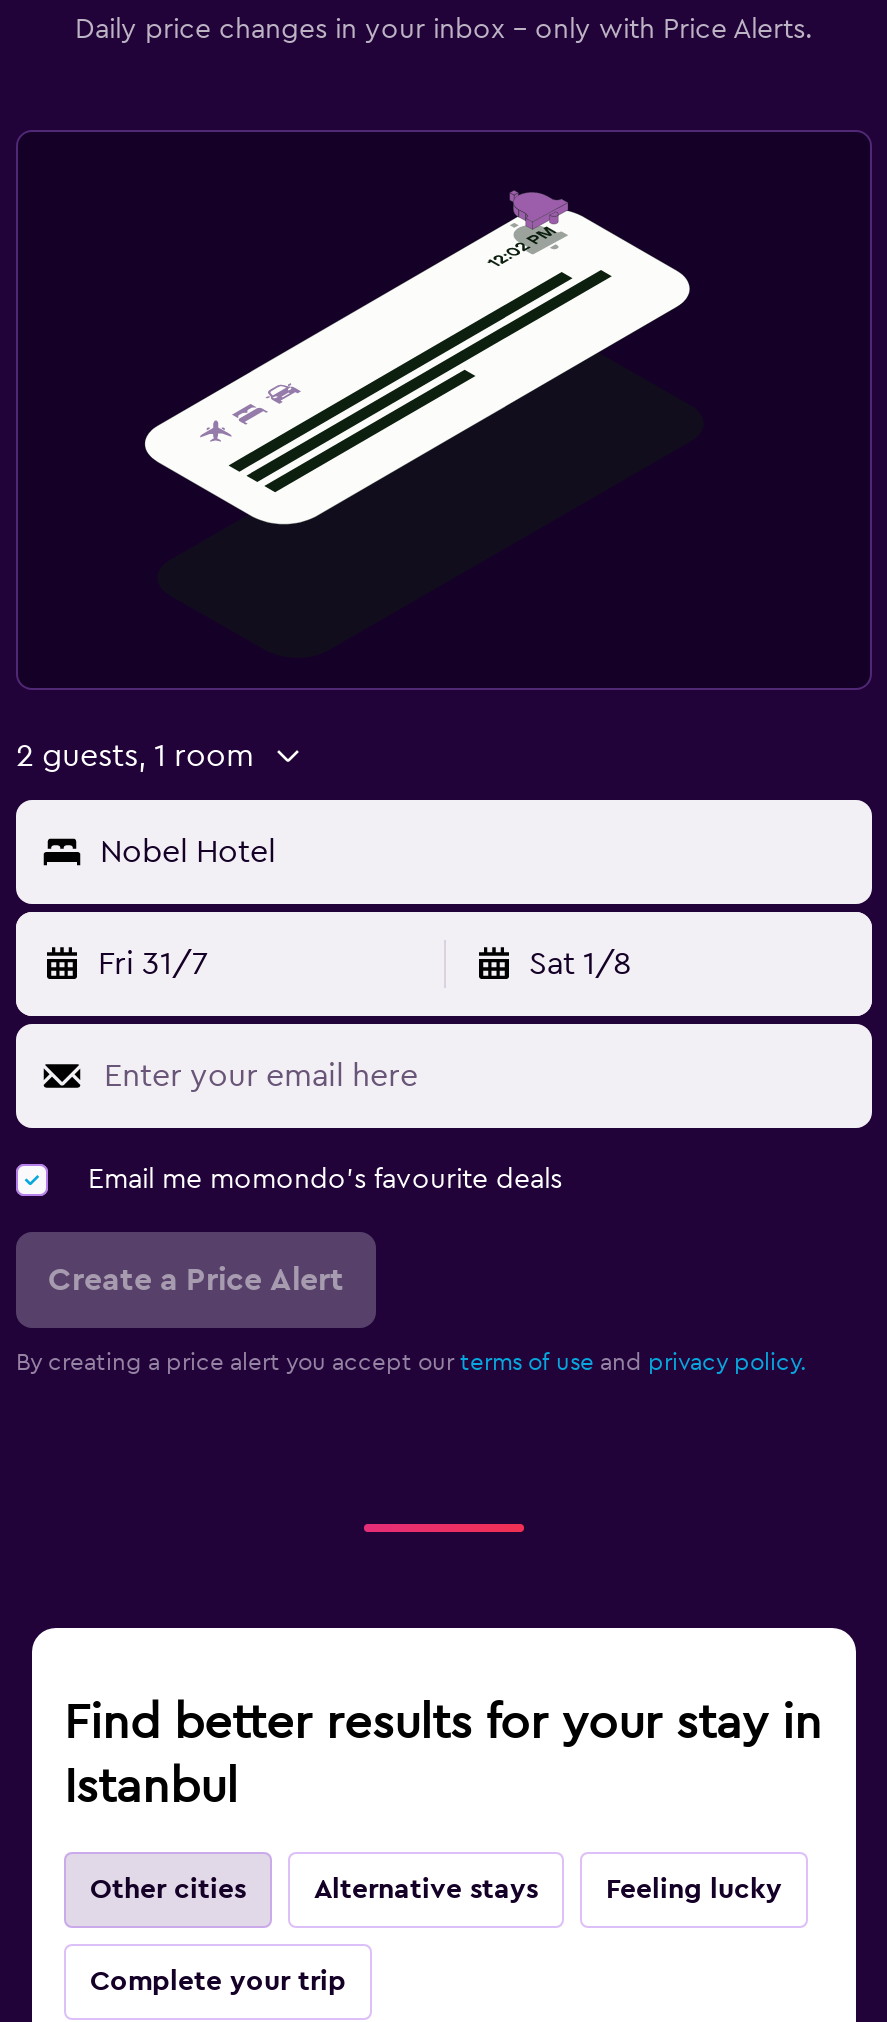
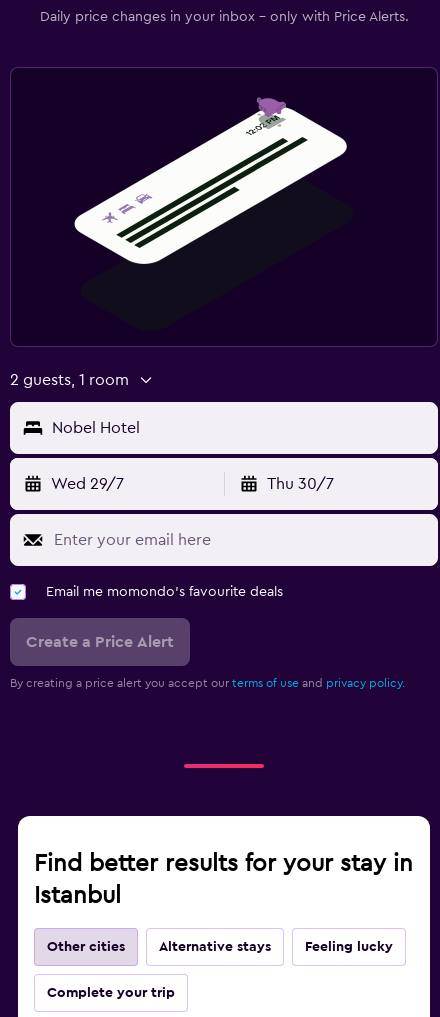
- Fri 31/7
- Sat 1/8
+ Wed 29/7
+ Thu 30/7
